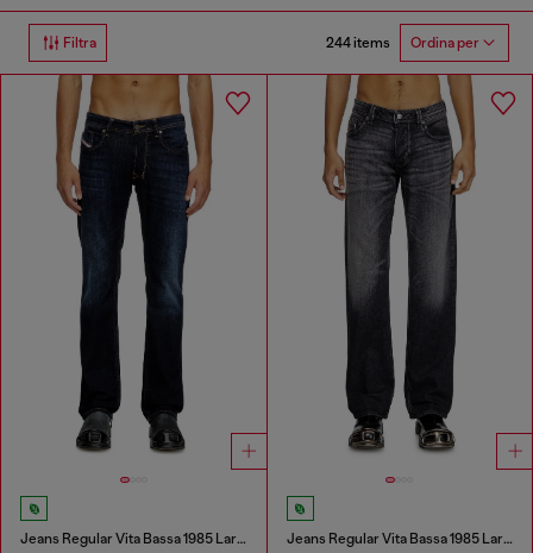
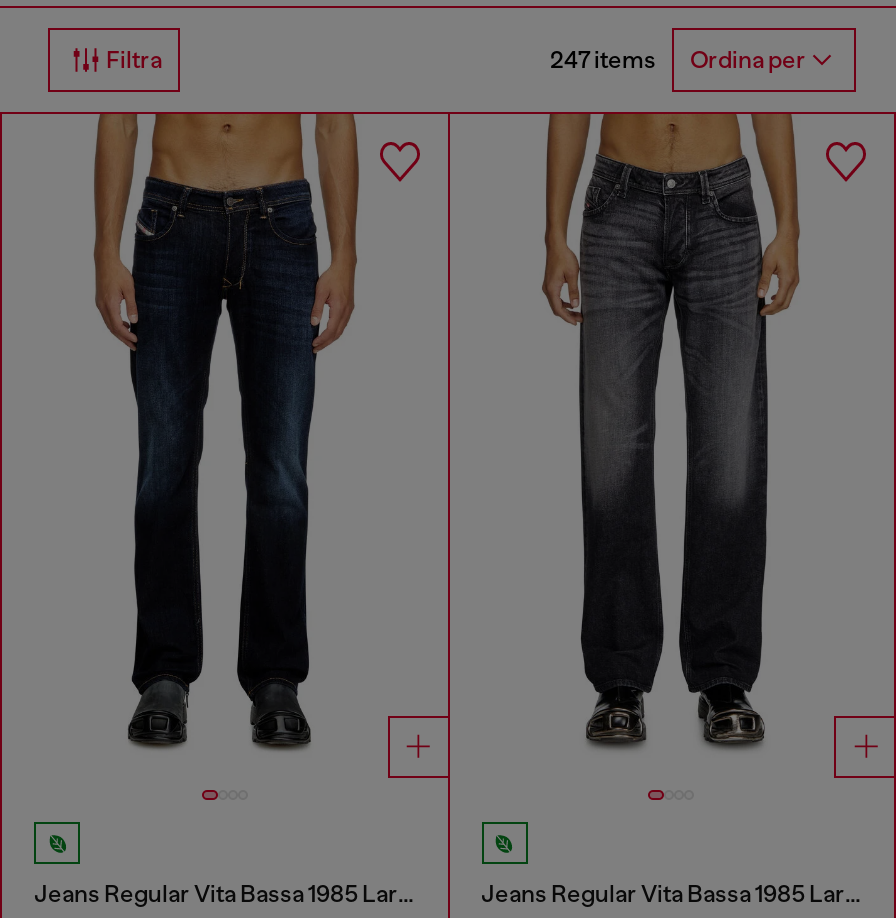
- 244 items Ordina per
+ 247 items Ordina per
